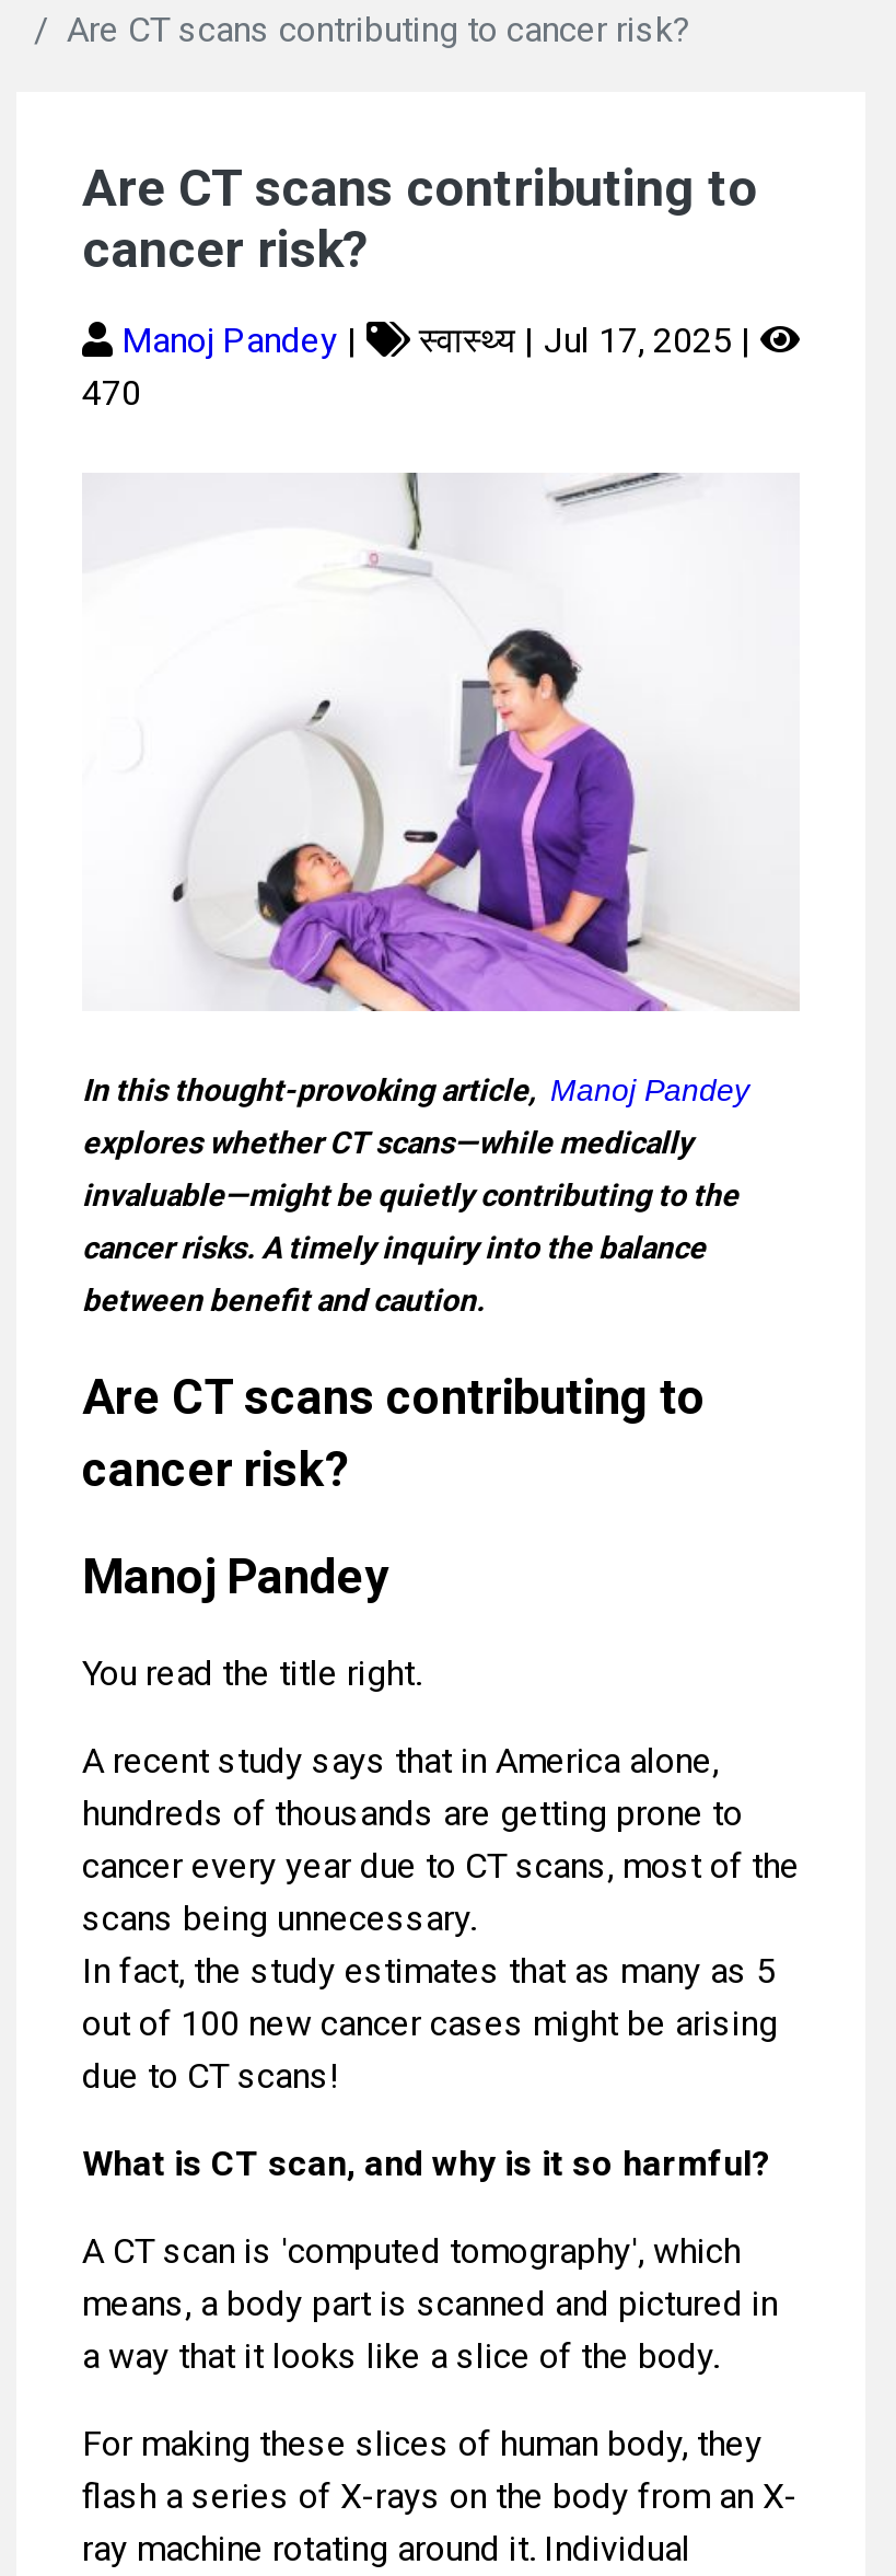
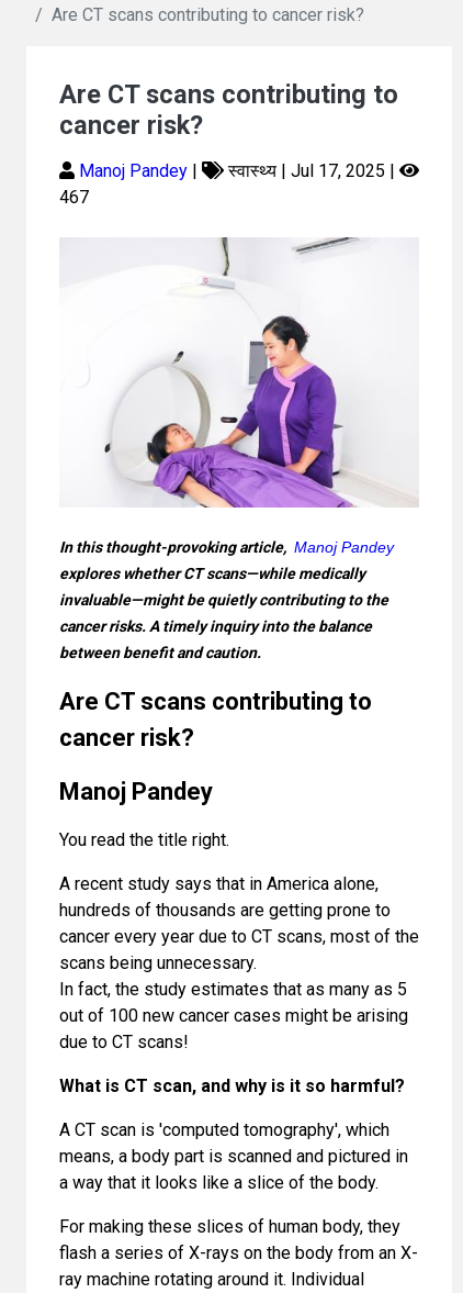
- 470
+ 467
